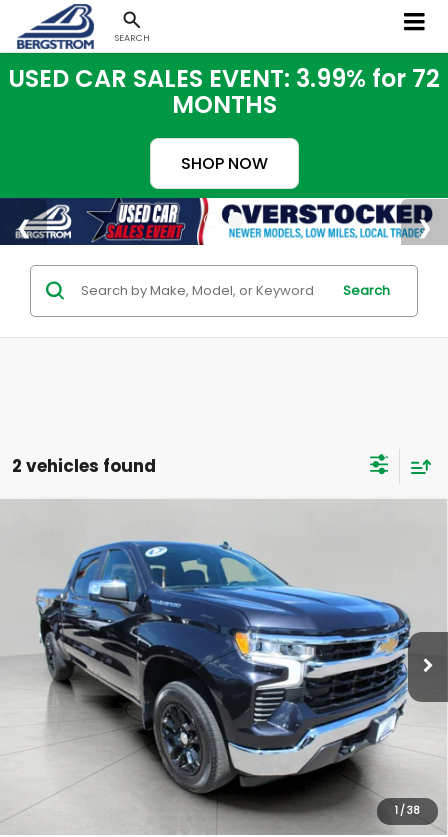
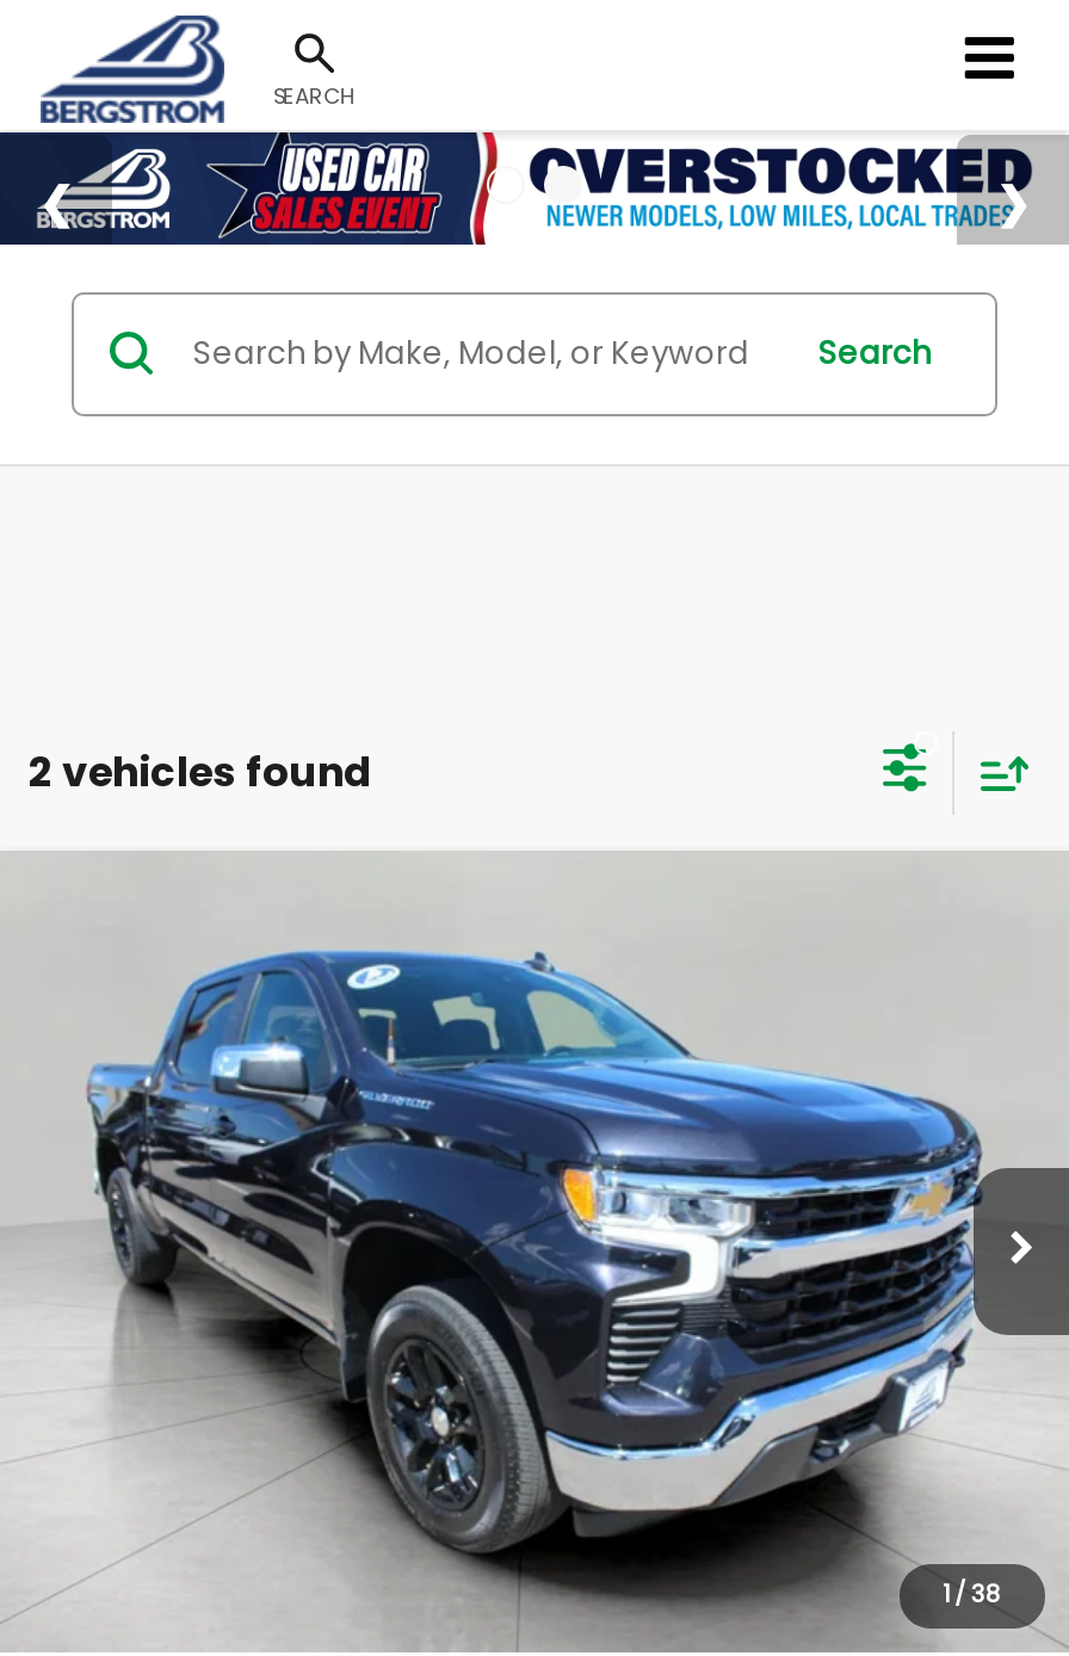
- USED CAR SALES EVENT: 3.99% for 72
- MONTHS
- SHOP NOW
